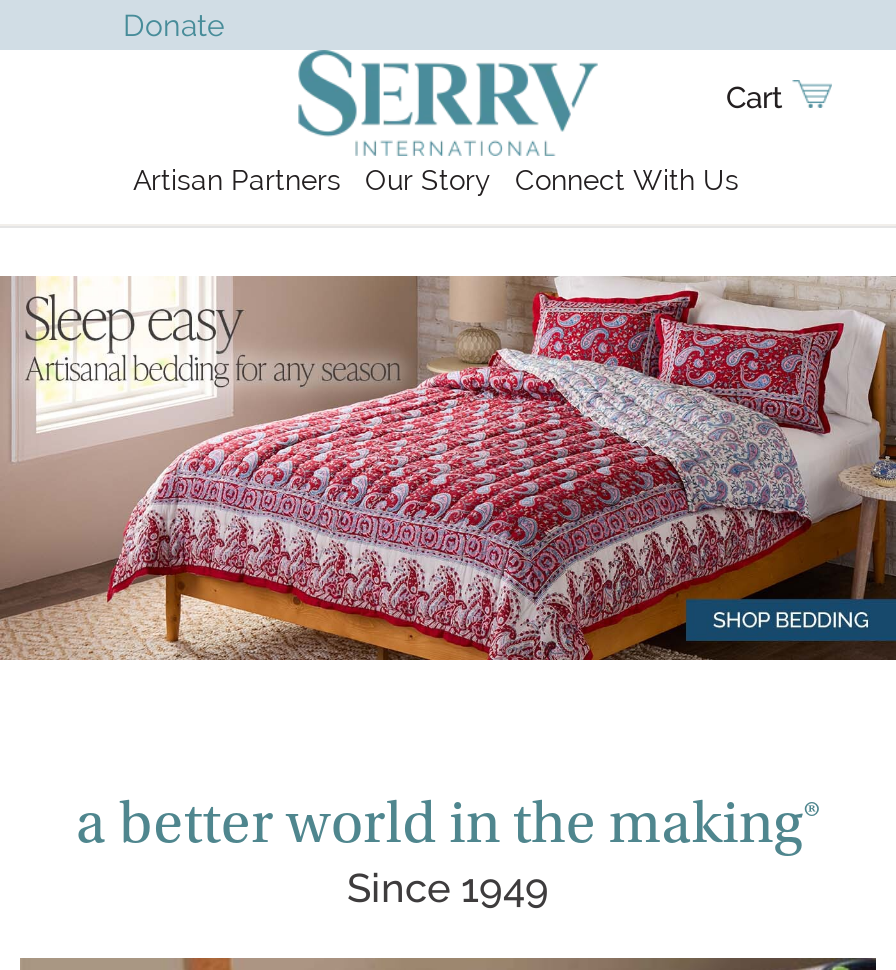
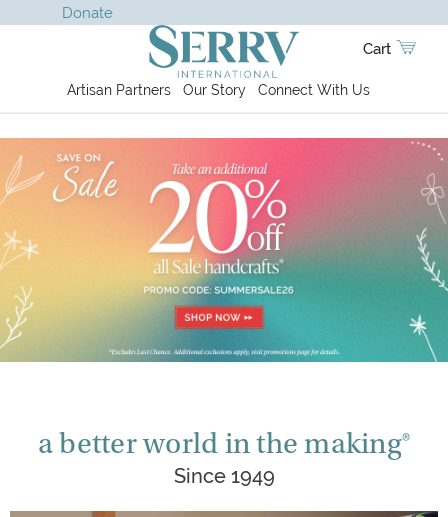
- [image]
+ [image]
